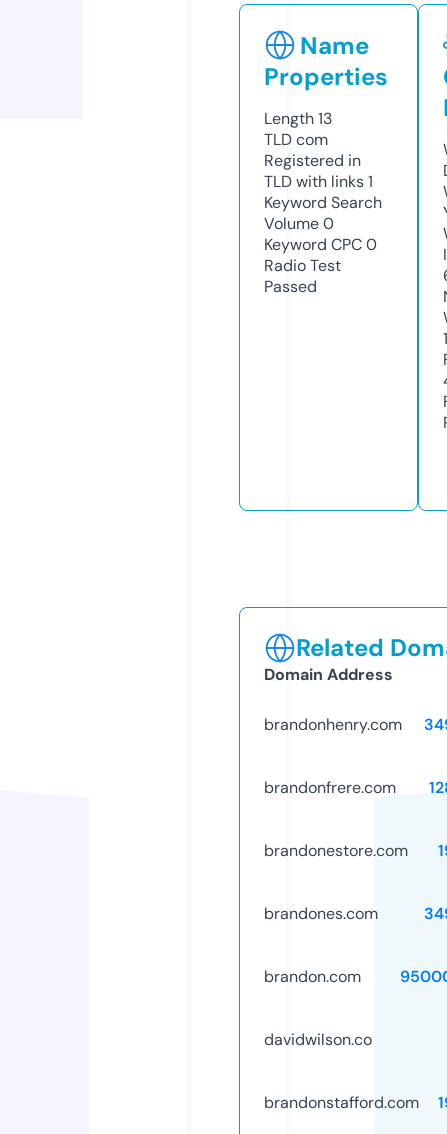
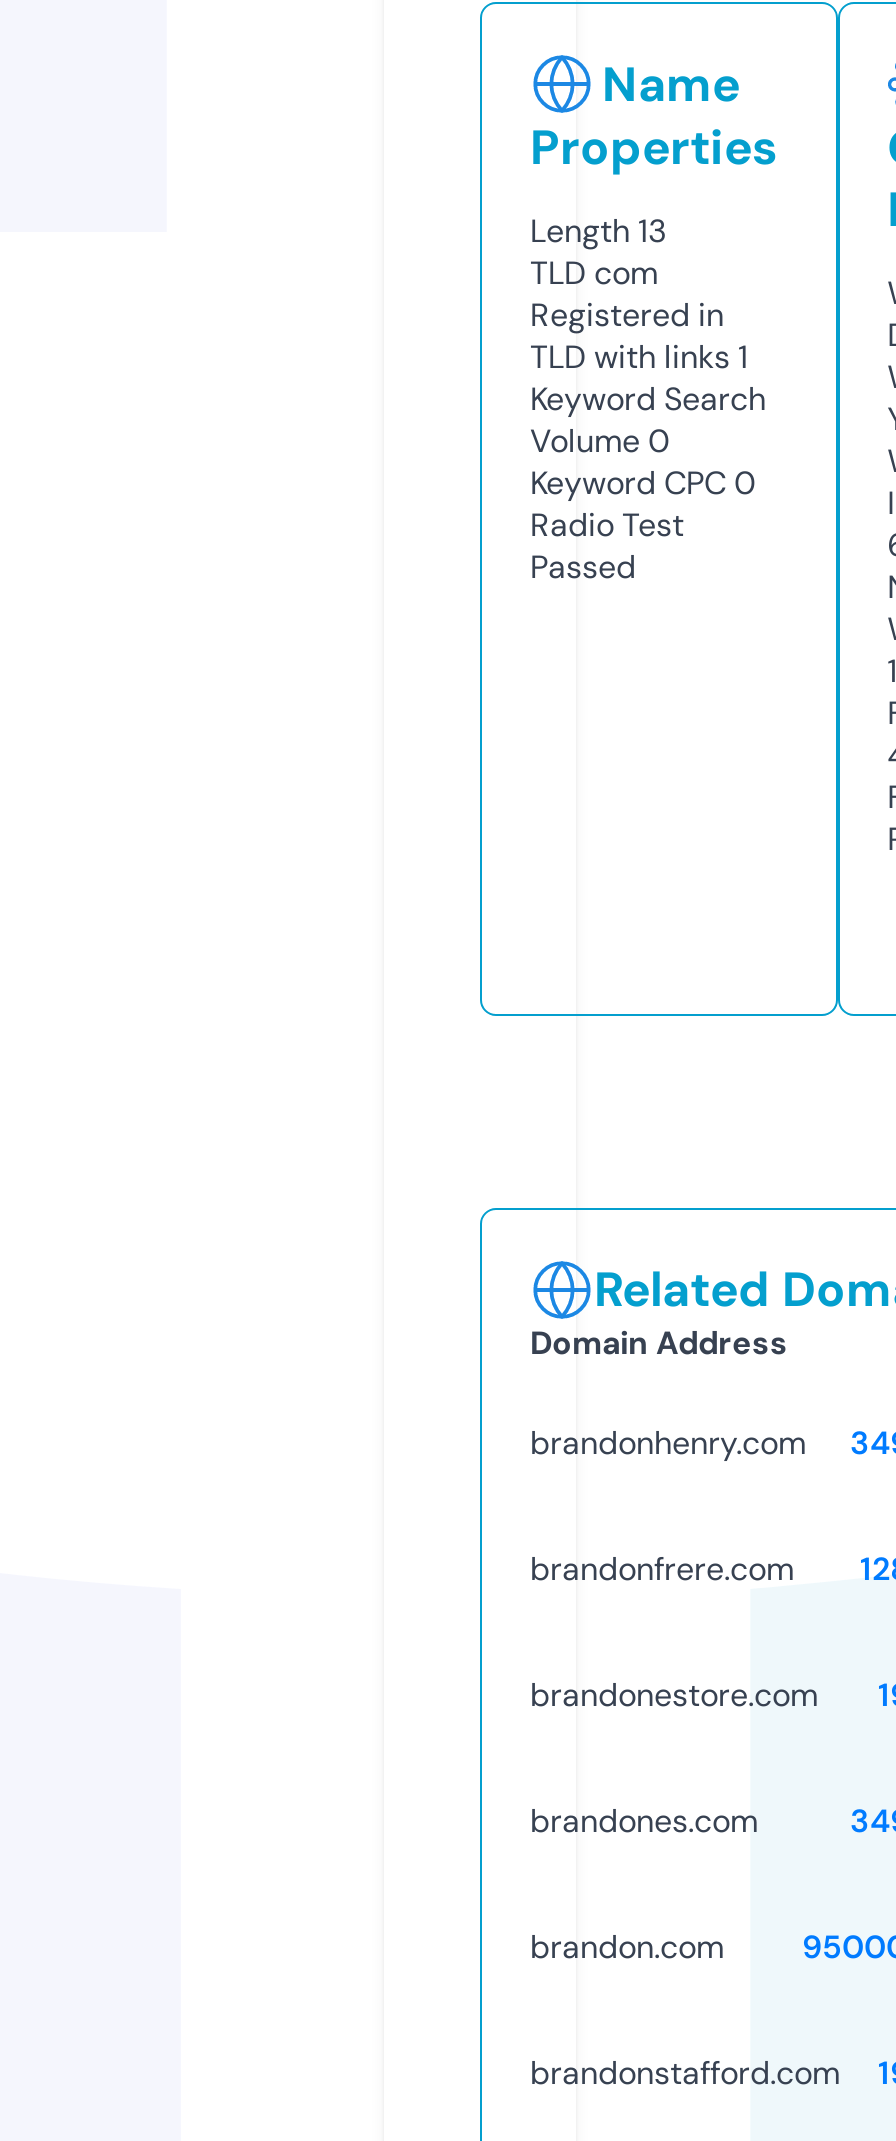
- davidwilson.co
